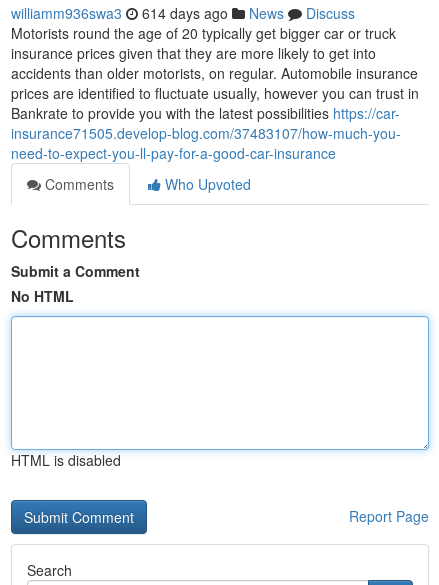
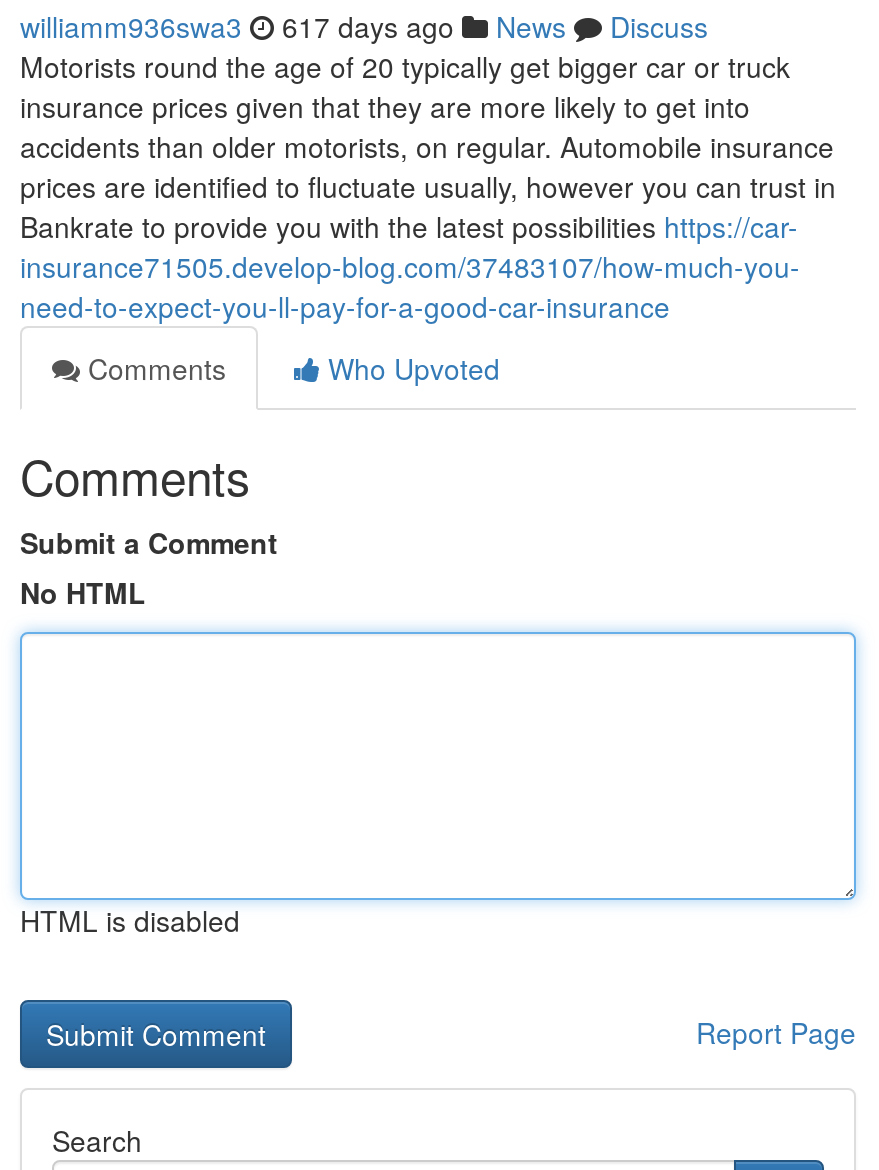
- williamm936swa3 614 days ago News Discuss
+ williamm936swa3 617 days ago News Discuss
